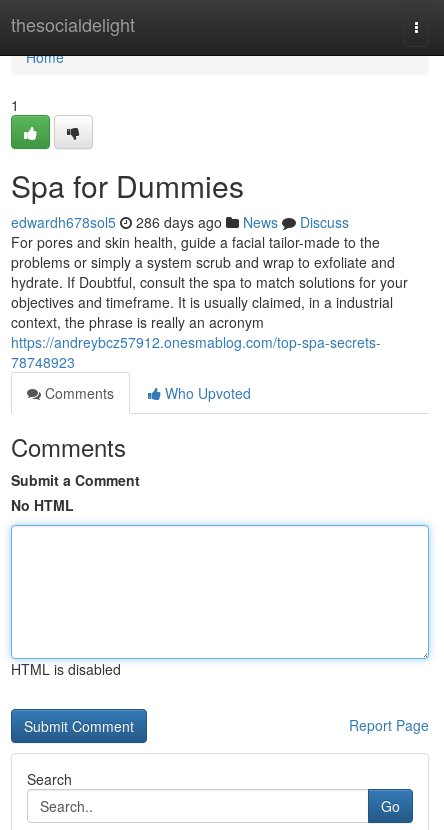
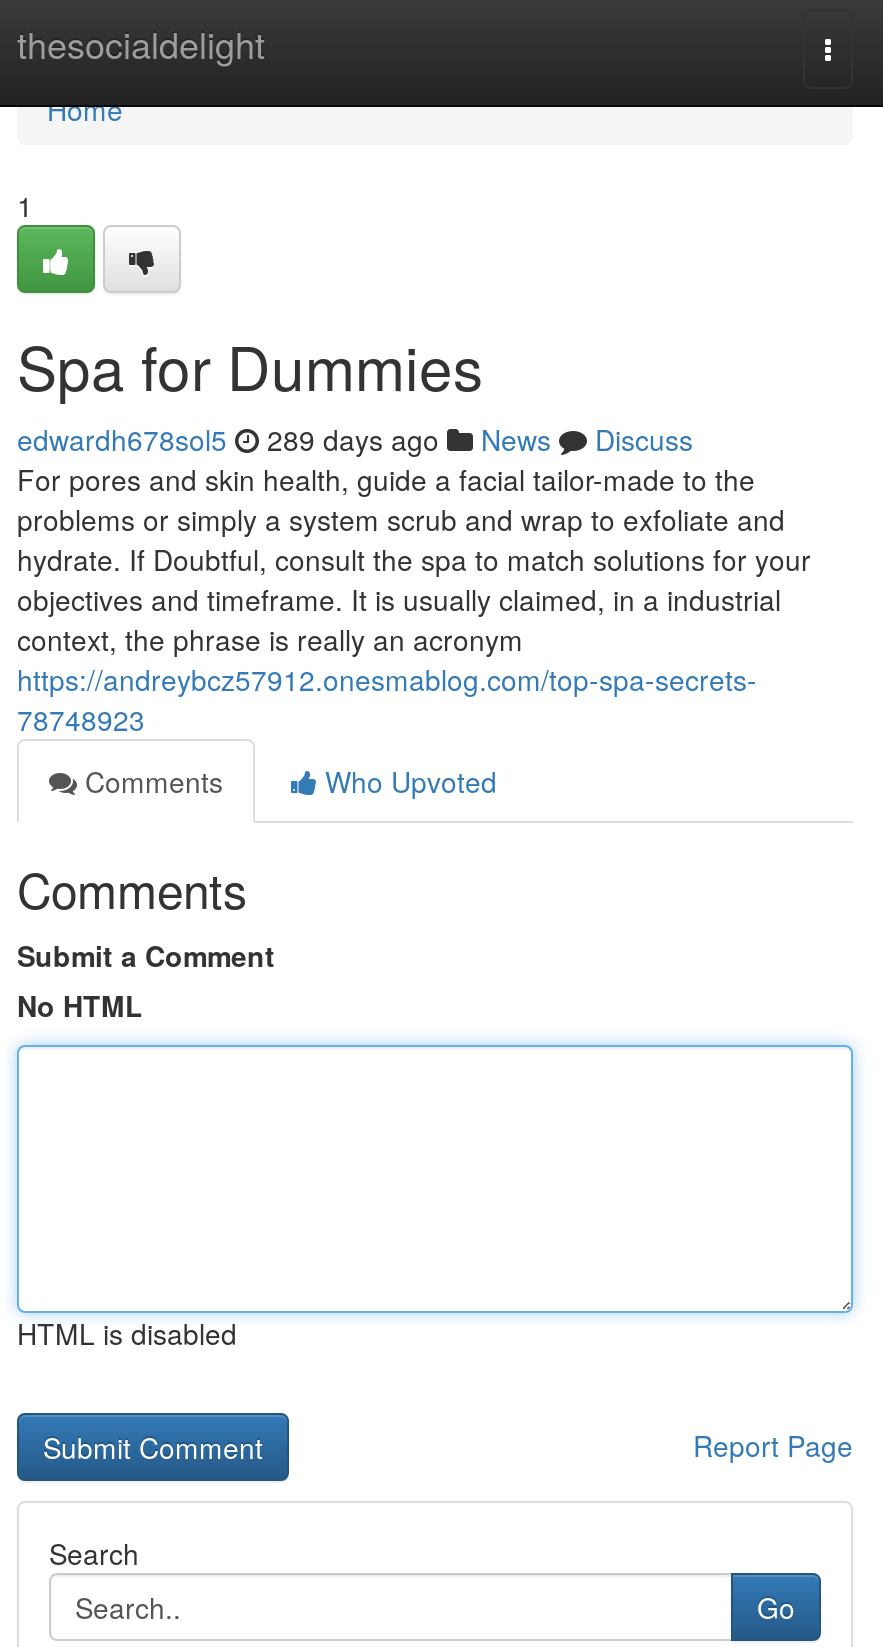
- edwardh678sol5 286 days ago News Discuss
+ edwardh678sol5 289 days ago News Discuss
